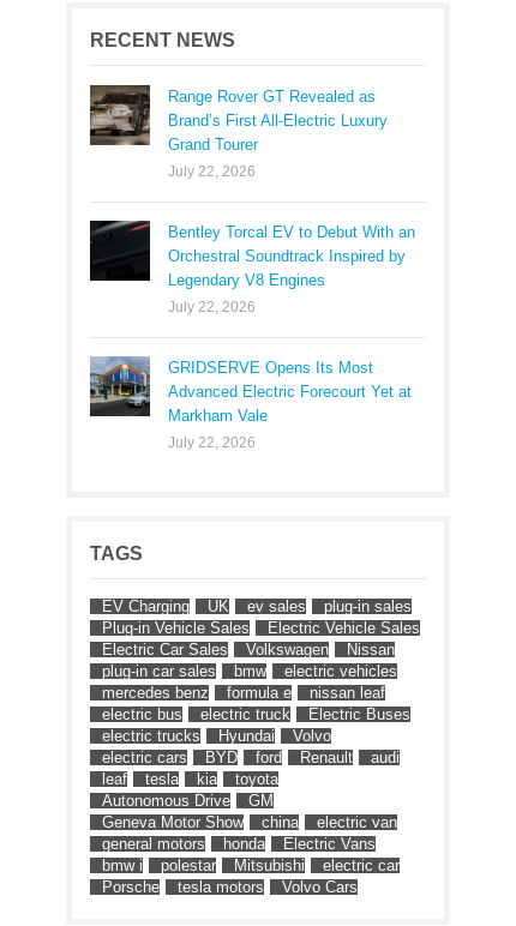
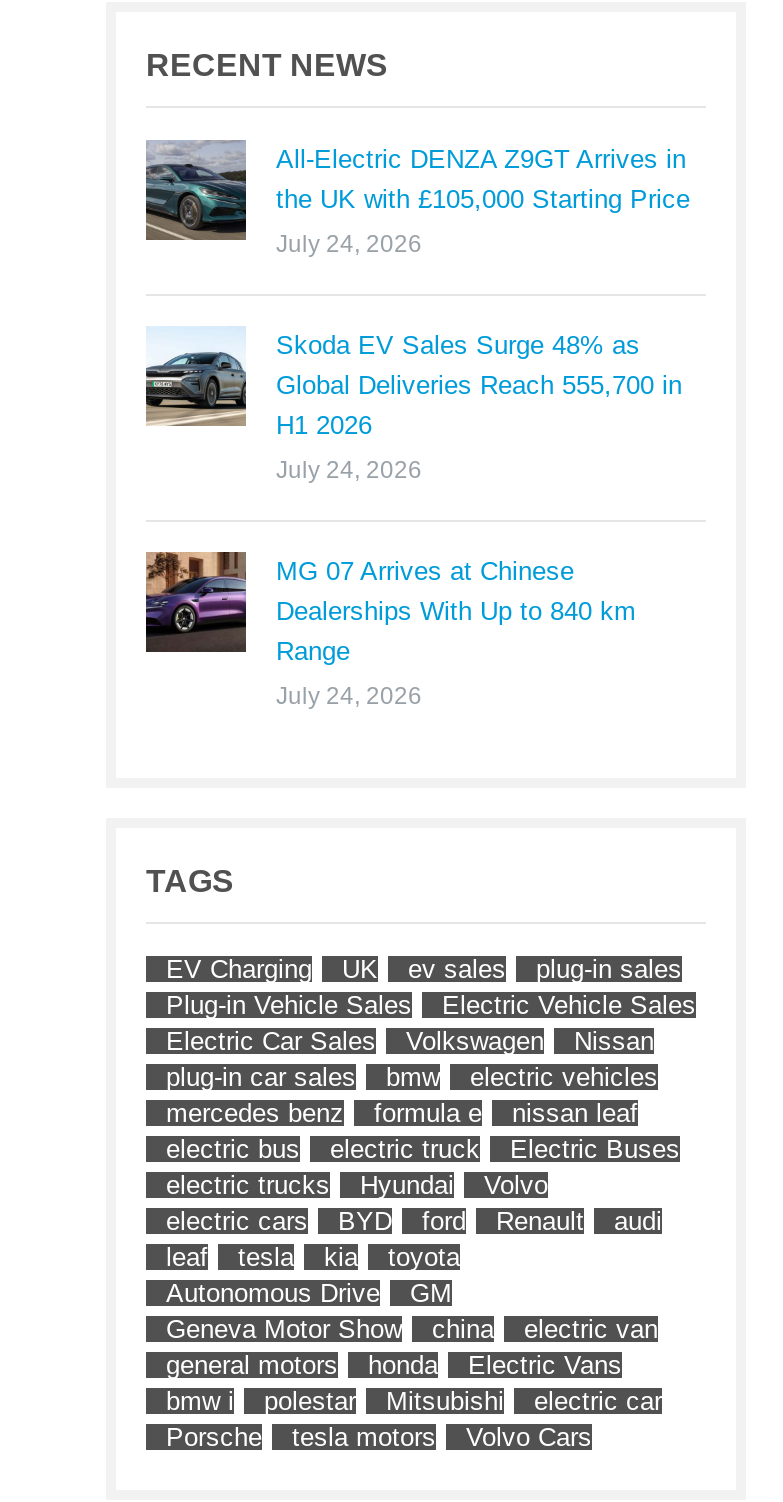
- [image]
- Range Rover GT Revealed as
- Brand’s First All-Electric Luxury
- Grand Tourer
+ [image]
+ All-Electric DENZA Z9GT Arrives in
+ the UK with £105,000 Starting Price

- July 22, 2026
+ July 24, 2026

- [image]
- Bentley Torcal EV to Debut With an
- Orchestral Soundtrack Inspired by
- Legendary V8 Engines
+ [image]
+ Skoda EV Sales Surge 48% as
+ Global Deliveries Reach 555,700 in
+ H1 2026

- July 22, 2026
+ July 24, 2026

- [image]
- GRIDSERVE Opens Its Most
- Advanced Electric Forecourt Yet at
- Markham Vale
+ [image]
+ MG 07 Arrives at Chinese
+ Dealerships With Up to 840 km
+ Range

- July 22, 2026
+ July 24, 2026
